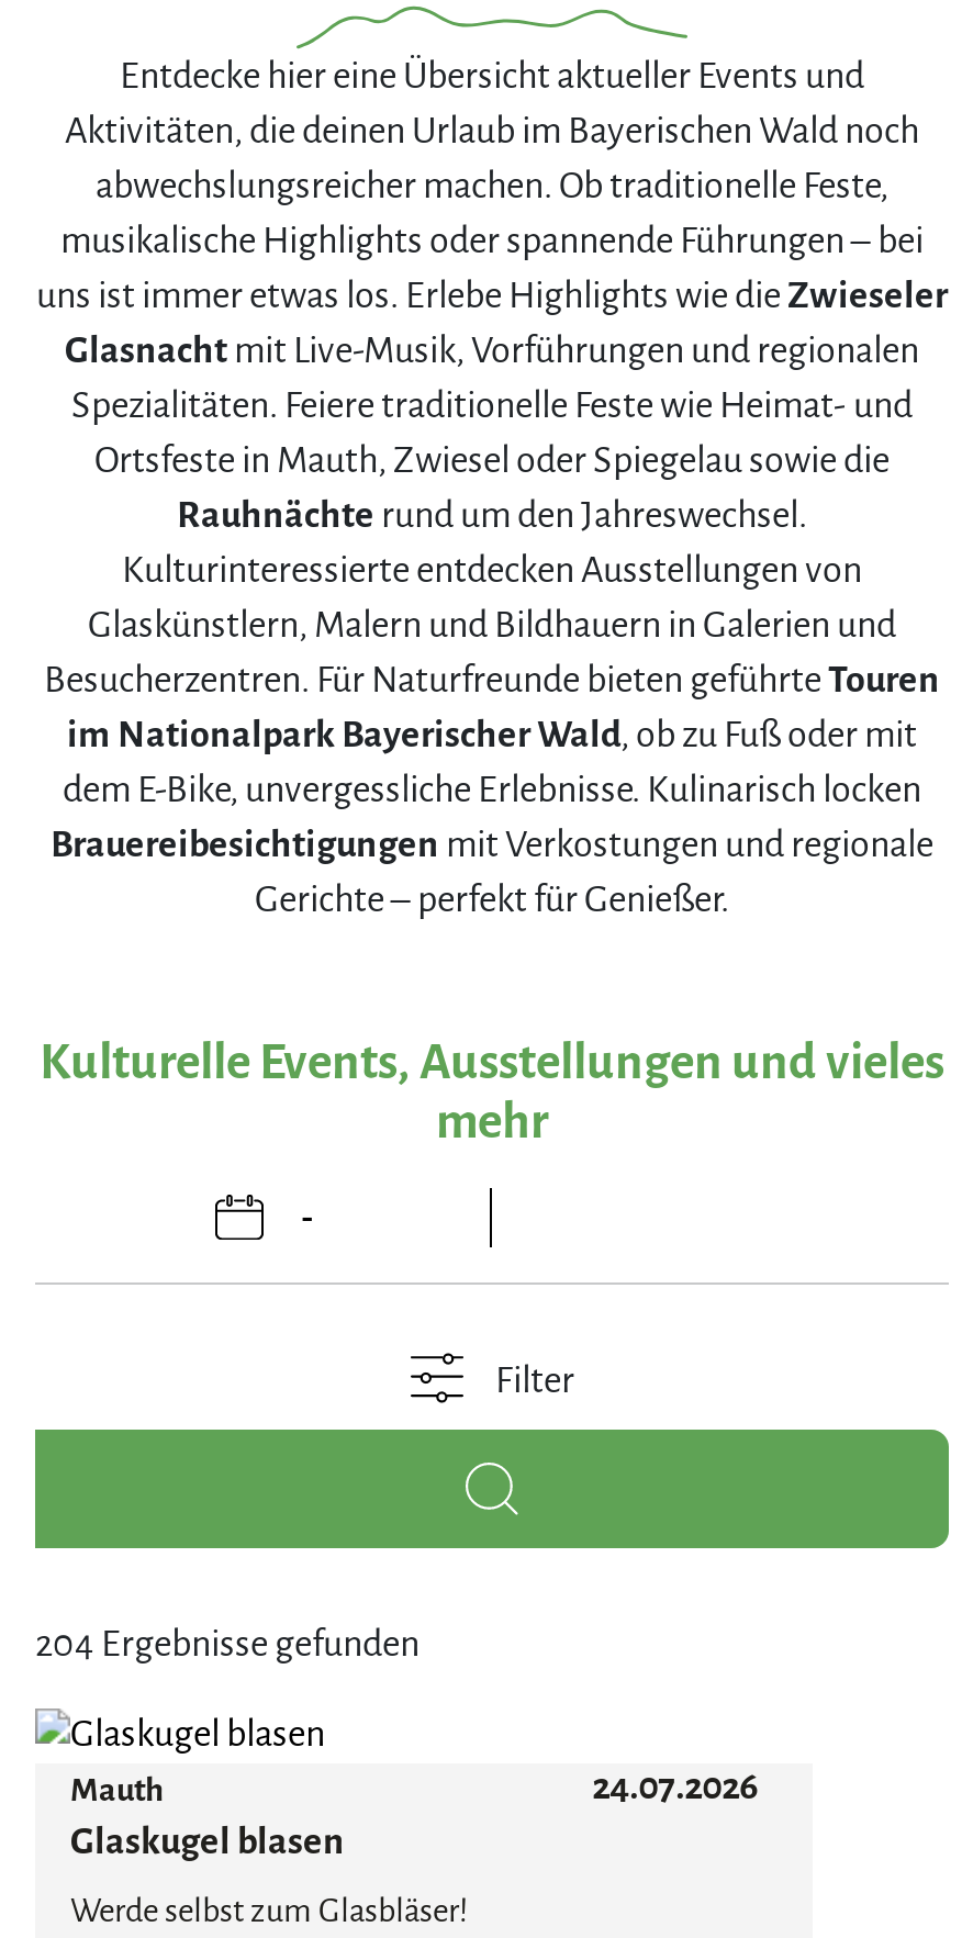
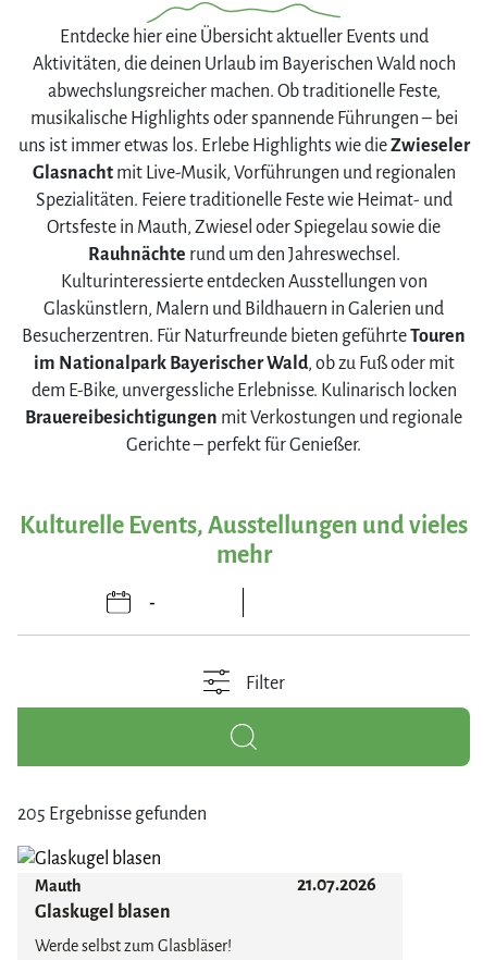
- 204 Ergebnisse gefunden
+ 205 Ergebnisse gefunden

- 24.07.2026
+ 21.07.2026
